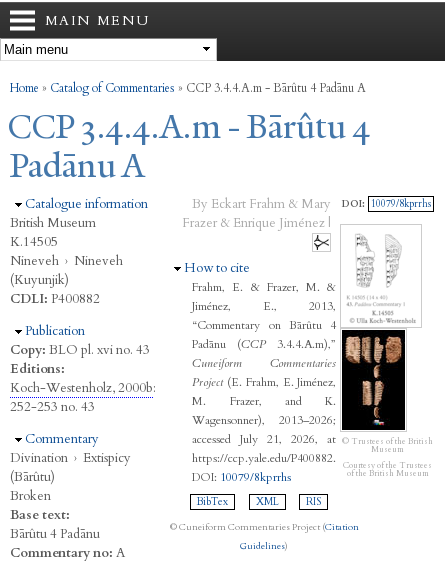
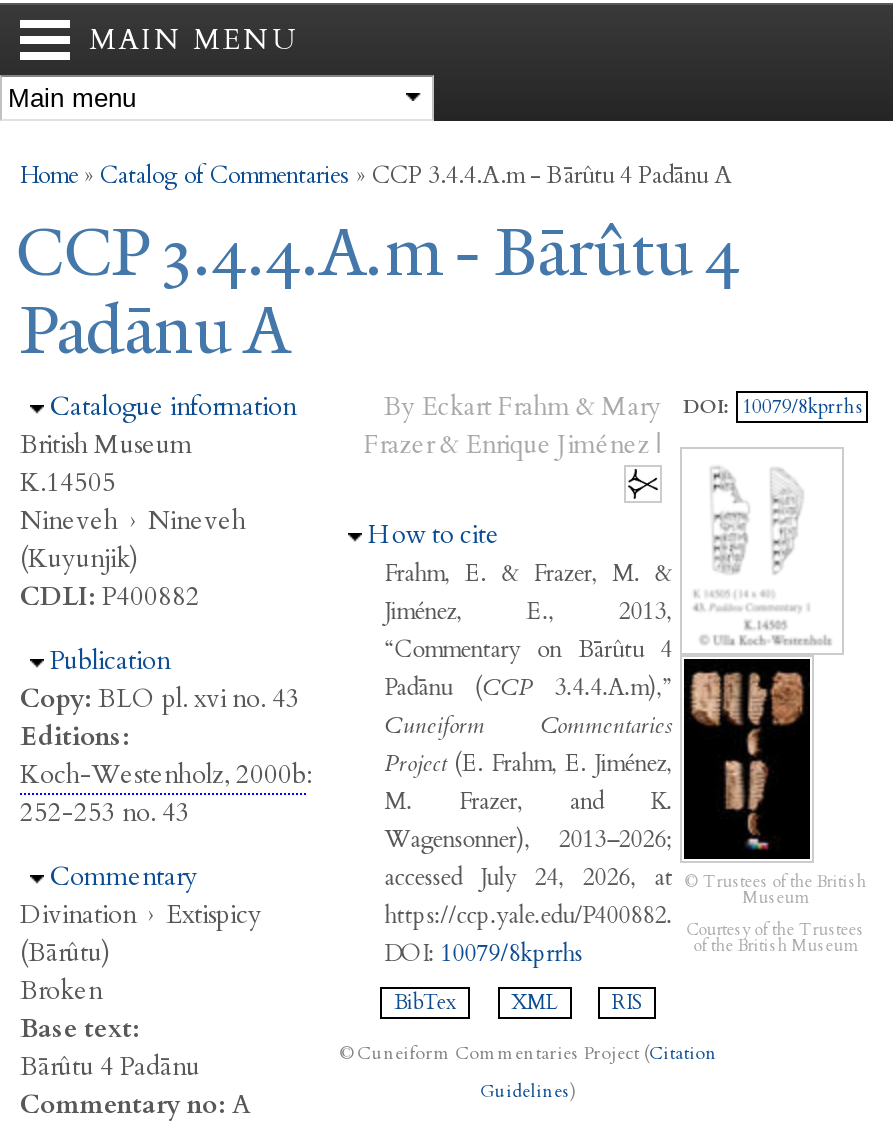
- accessed July 21, 2026, at
+ accessed July 24, 2026, at
